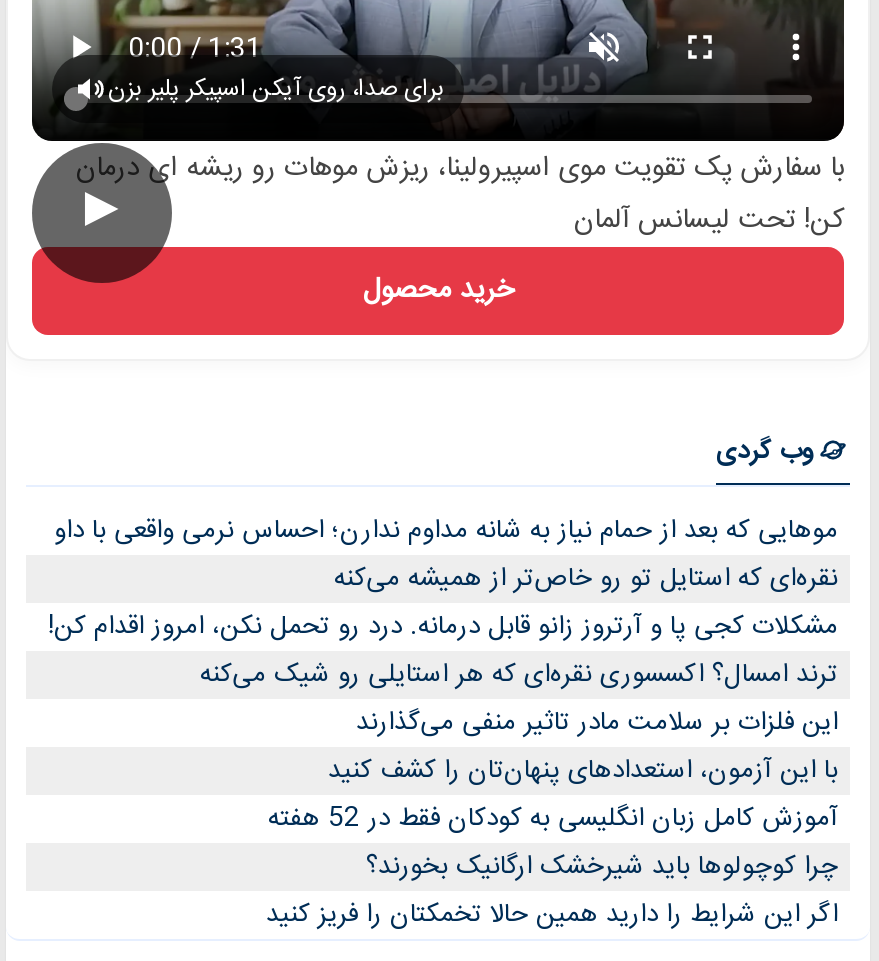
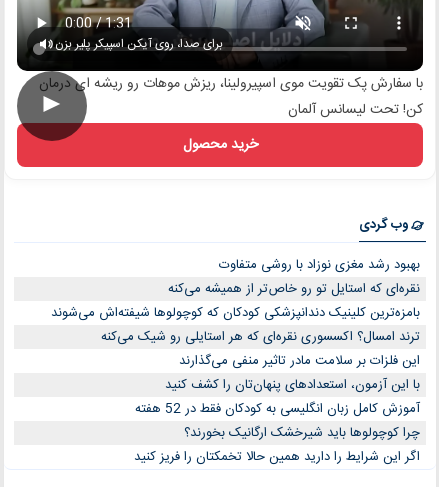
- موهایی که بعد از حمام نیاز به شانه مداوم ندارن؛ احساس نرمی واقعی با داو
+ بهبود رشد مغزی نوزاد با روشی متفاوت

- مشکلات کجی پا و آرتروز زانو قابل درمانه. درد رو تحمل نکن، امروز اقدام کن!
+ بامزه‌ترین کلینیک دندانپزشکی کودکان که کوچولوها شیفته‌اش می‌شوند
